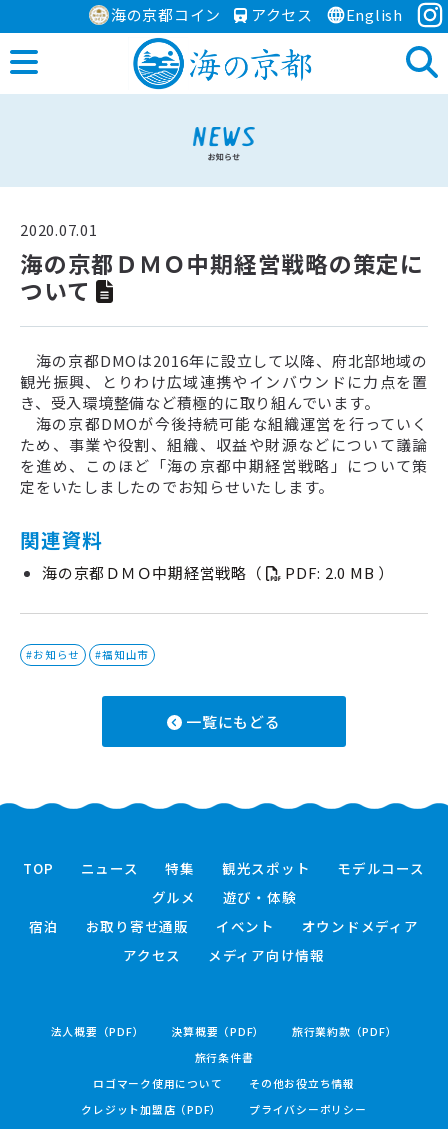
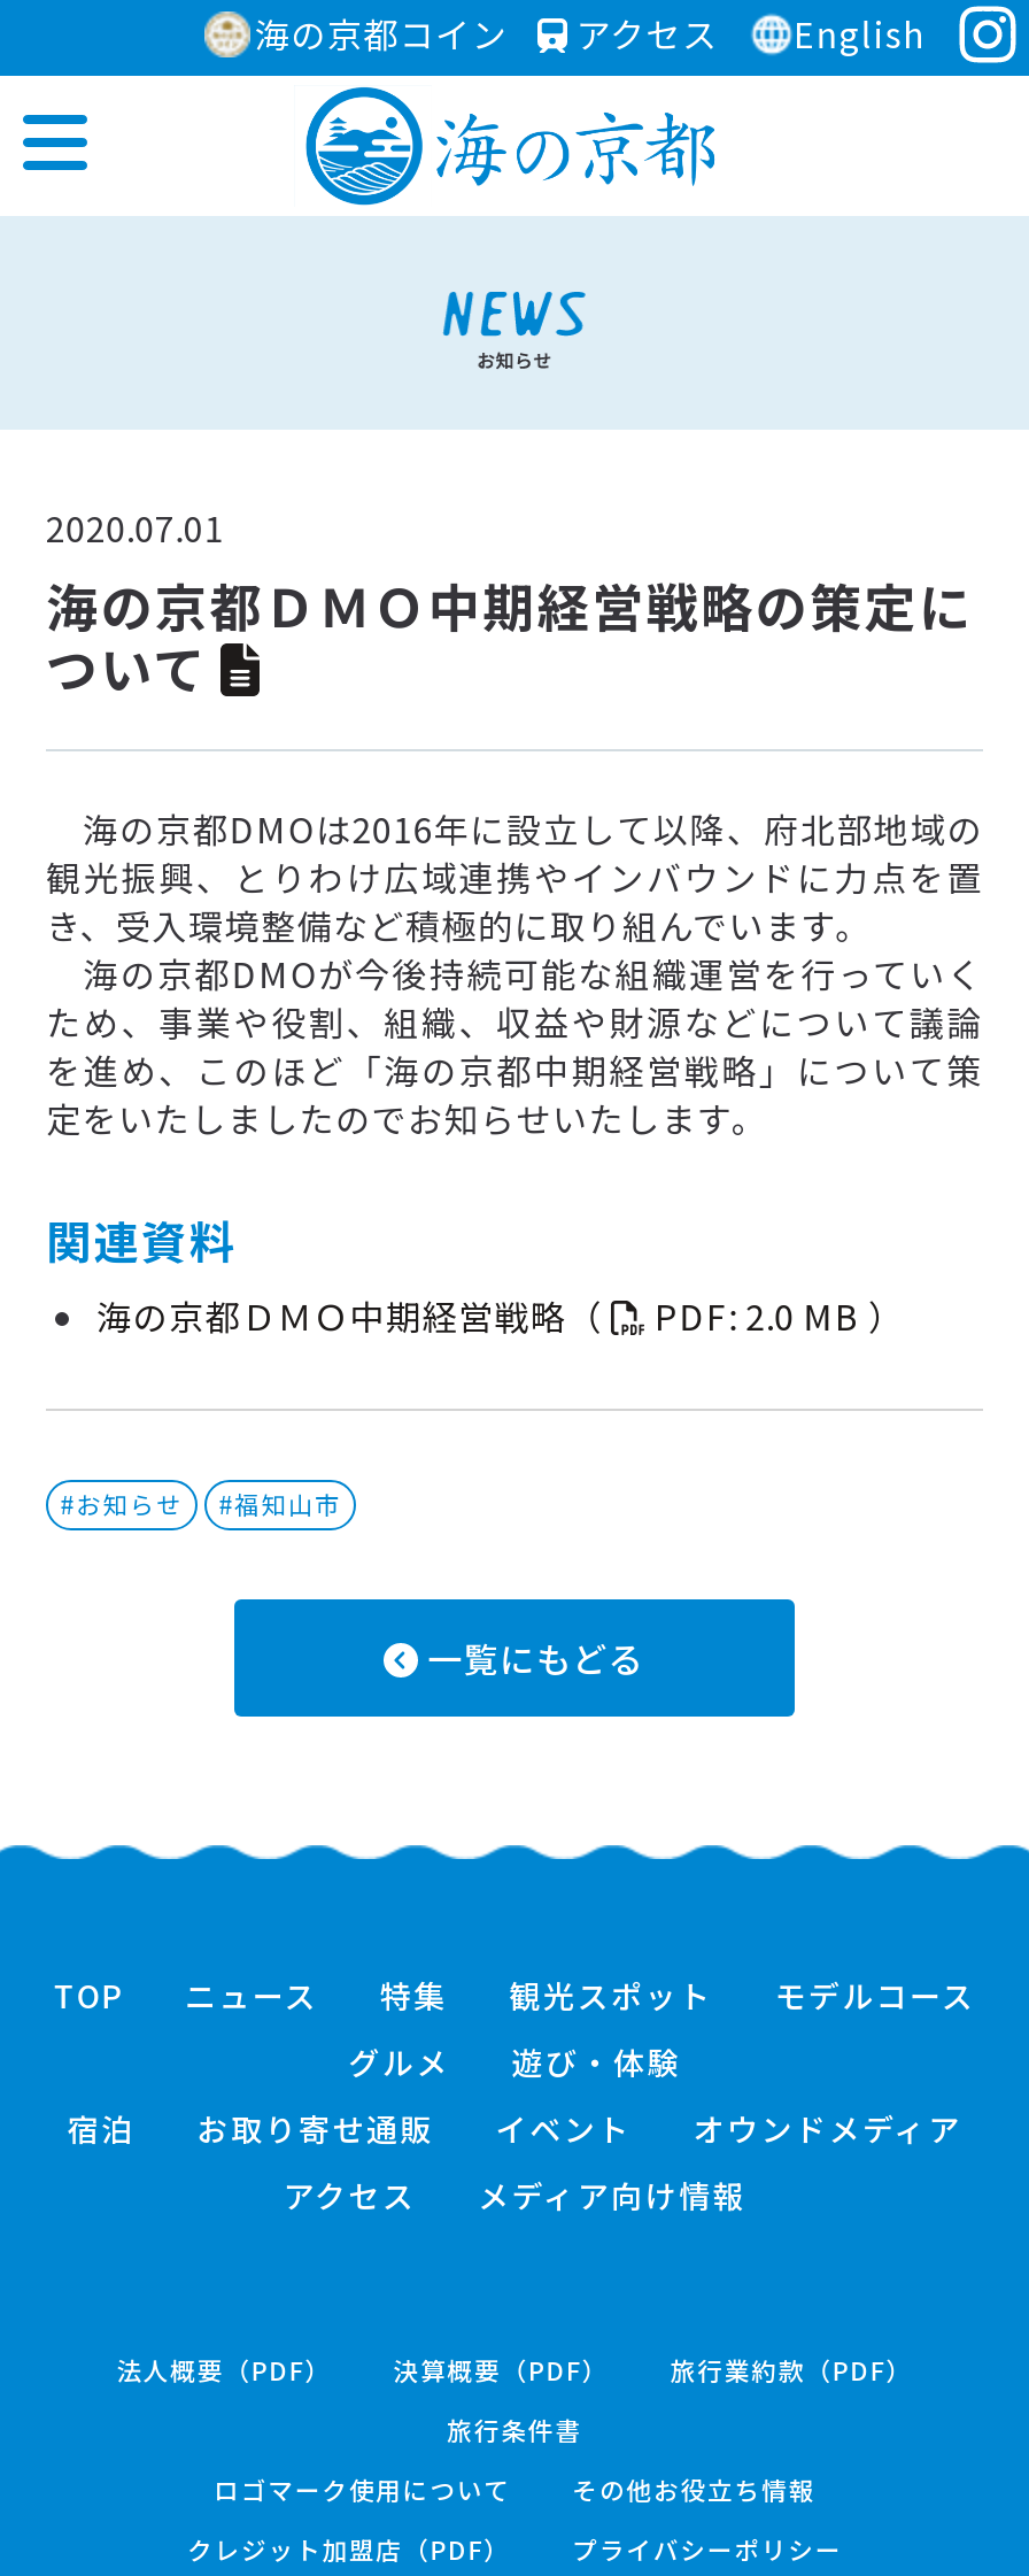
- [image]
